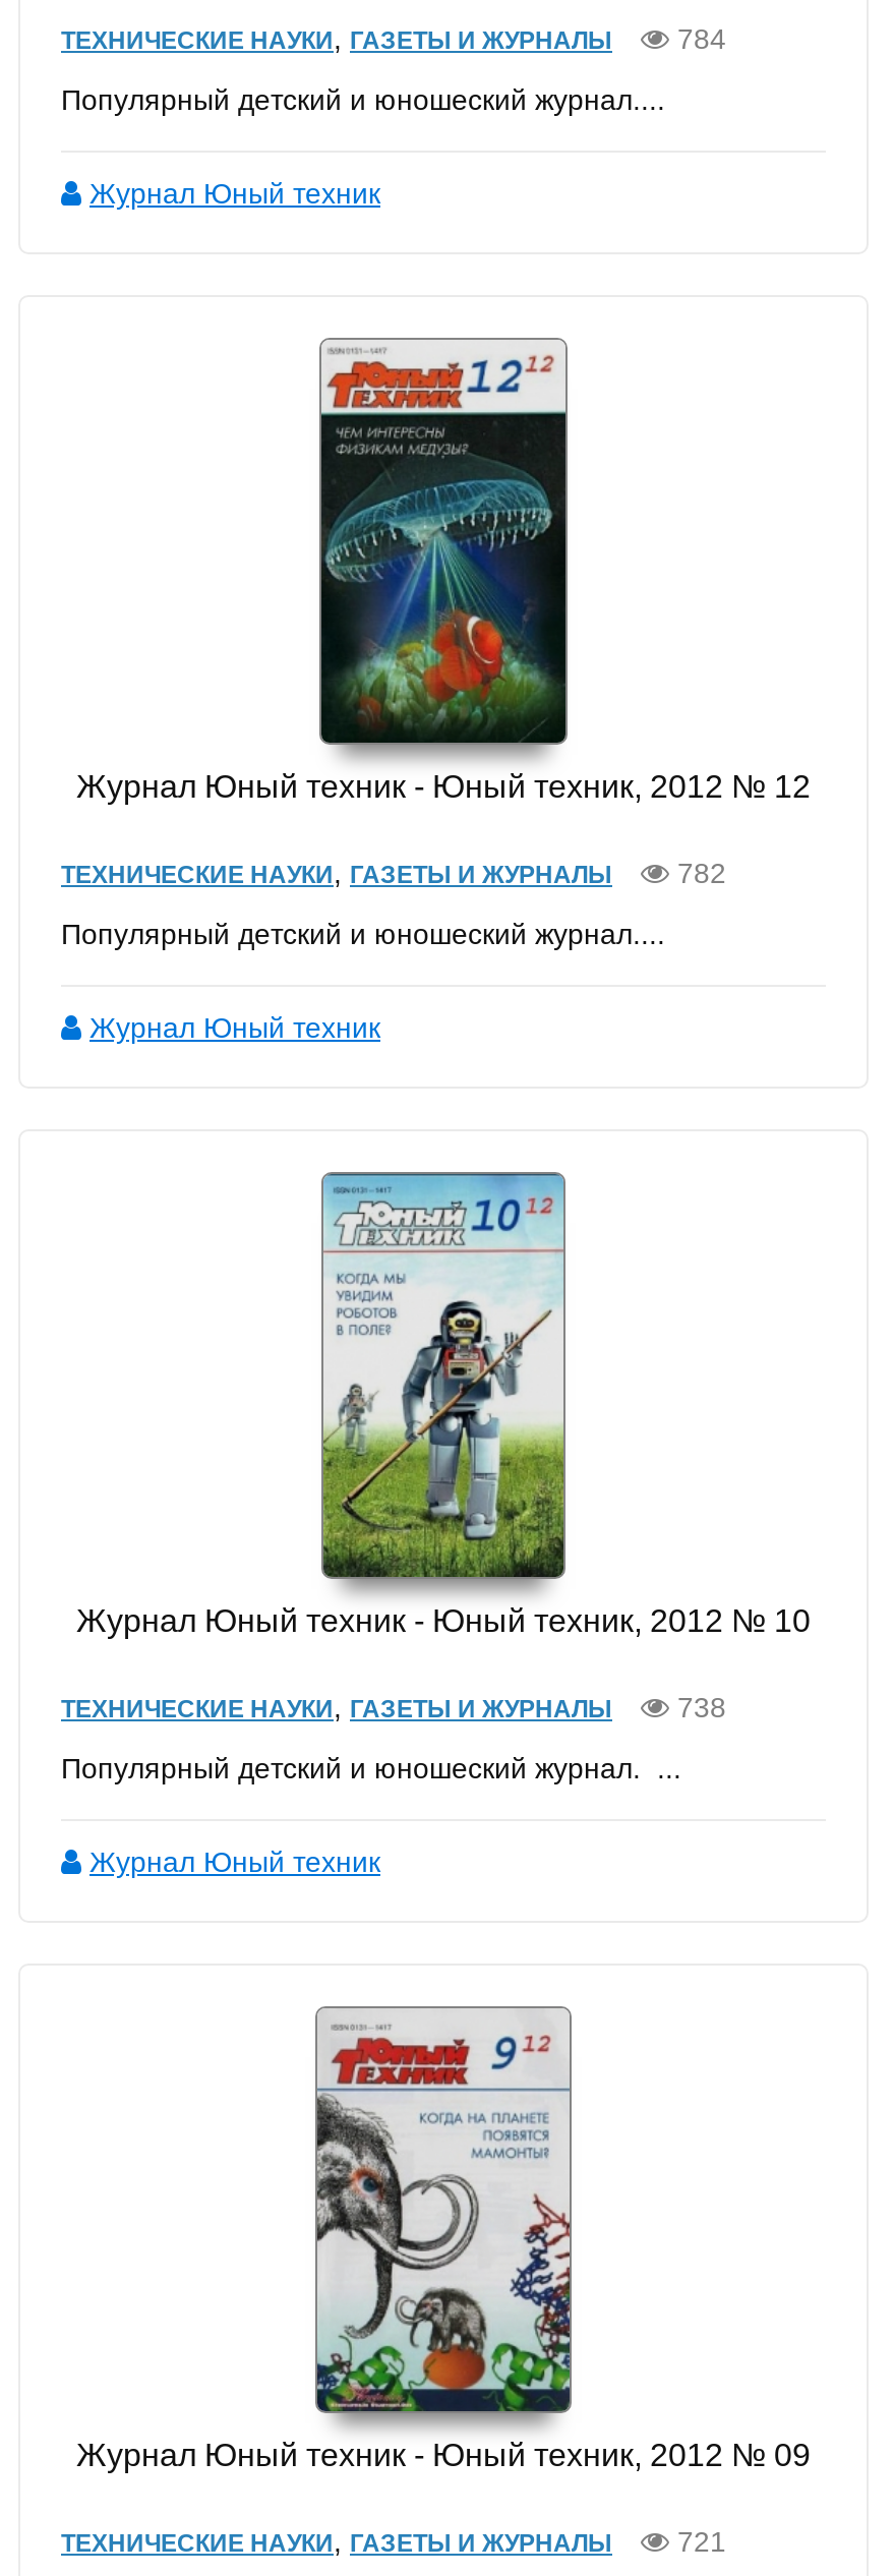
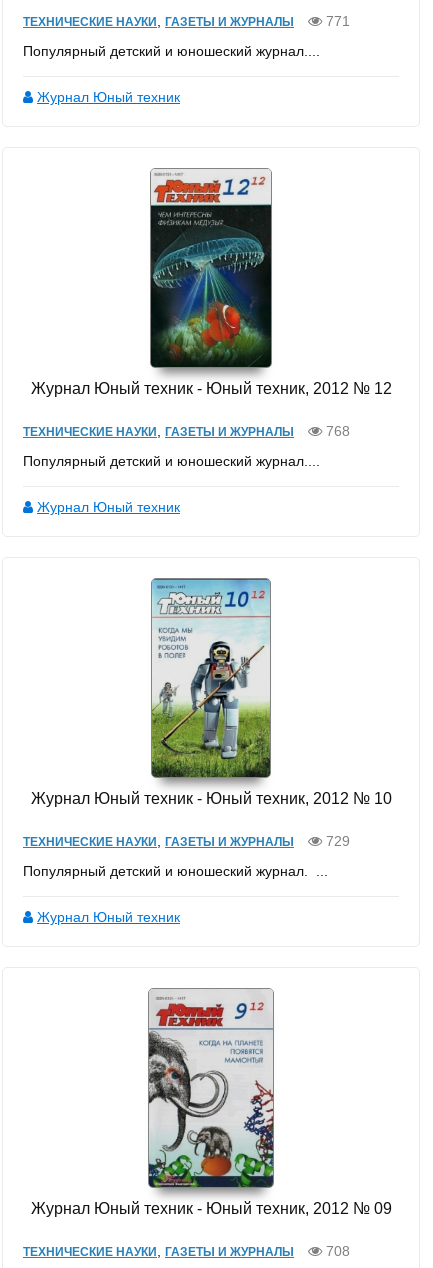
- ТЕХНИЧЕСКИЕ НАУКИ, ГАЗЕТЫ И ЖУРНАЛЫ 784
+ ТЕХНИЧЕСКИЕ НАУКИ, ГАЗЕТЫ И ЖУРНАЛЫ 771

- ТЕХНИЧЕСКИЕ НАУКИ, ГАЗЕТЫ И ЖУРНАЛЫ 782
+ ТЕХНИЧЕСКИЕ НАУКИ, ГАЗЕТЫ И ЖУРНАЛЫ 768

- ТЕХНИЧЕСКИЕ НАУКИ, ГАЗЕТЫ И ЖУРНАЛЫ 738
+ ТЕХНИЧЕСКИЕ НАУКИ, ГАЗЕТЫ И ЖУРНАЛЫ 729

- ТЕХНИЧЕСКИЕ НАУКИ, ГАЗЕТЫ И ЖУРНАЛЫ 721
+ ТЕХНИЧЕСКИЕ НАУКИ, ГАЗЕТЫ И ЖУРНАЛЫ 708
